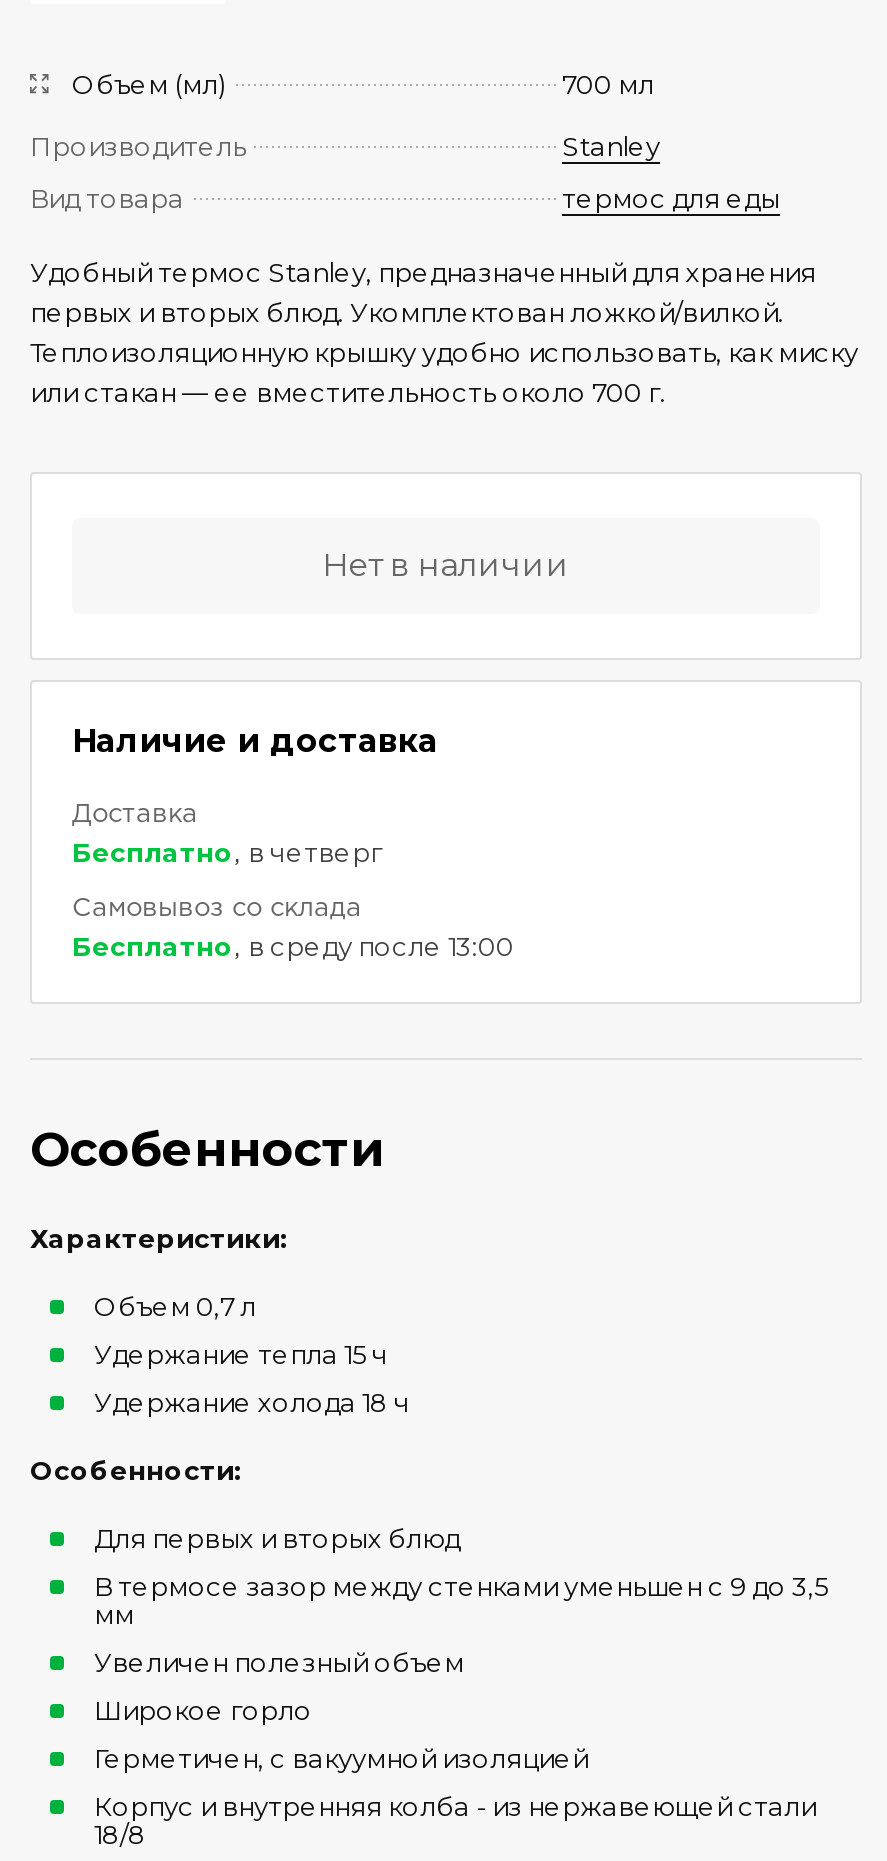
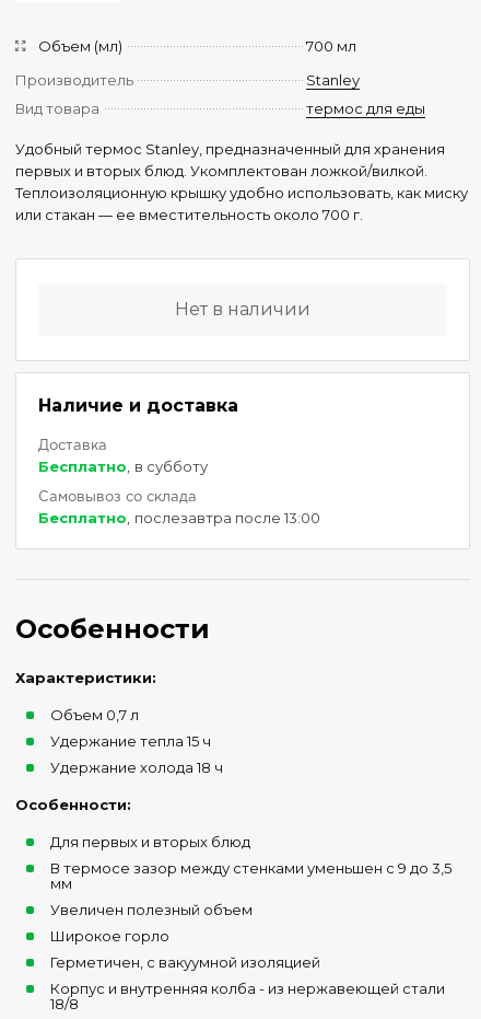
- Бесплатно, в четверг
+ Бесплатно, в субботу

- Бесплатно, в среду после 13:00
+ Бесплатно, послезавтра после 13:00
